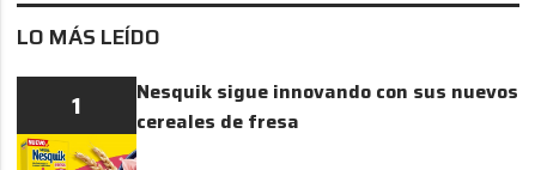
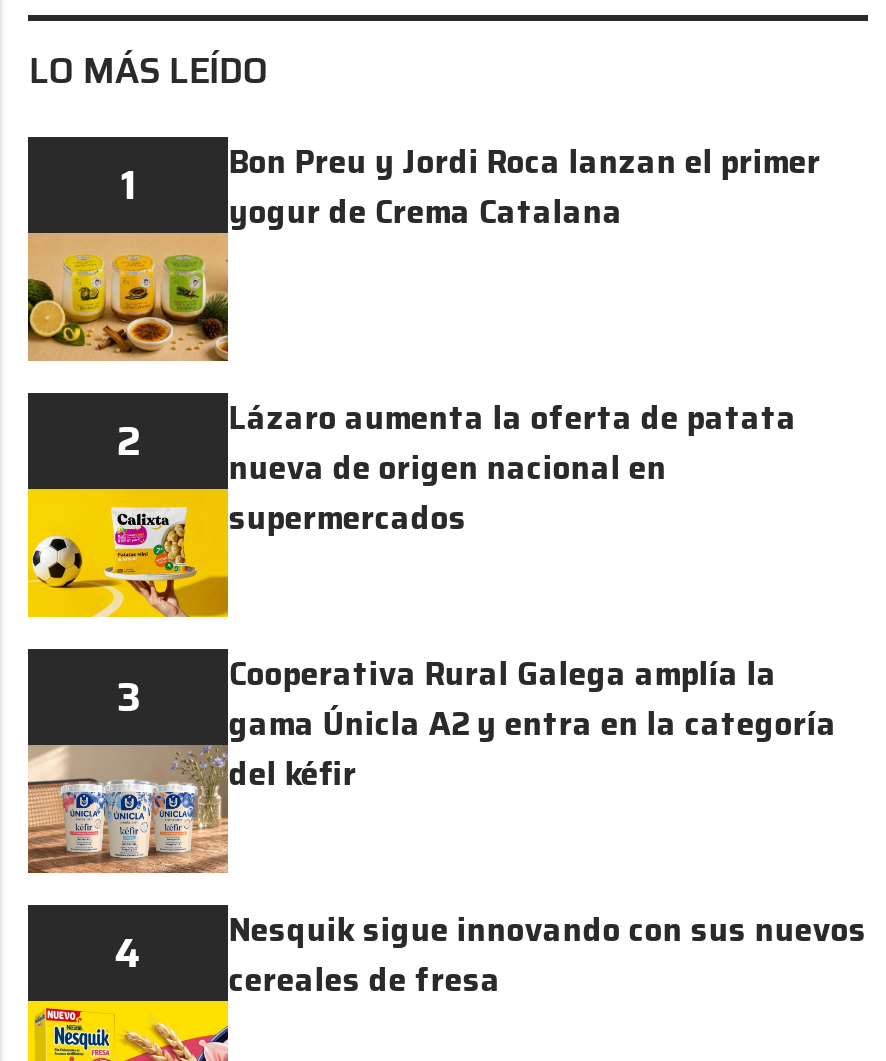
+ [image]
+ Bon Preu y Jordi Roca lanzan el primer
+ yogur de Crema Catalana

+ [image]
+ 2
+ Lázaro aumenta la oferta de patata
+ nueva de origen nacional en
+ supermercados
+ 3
+ Cooperativa Rural Galega amplía la
+ gama Únicla A2 y entra en la categoría
+ del kéfir
+ 4

+ [image]
